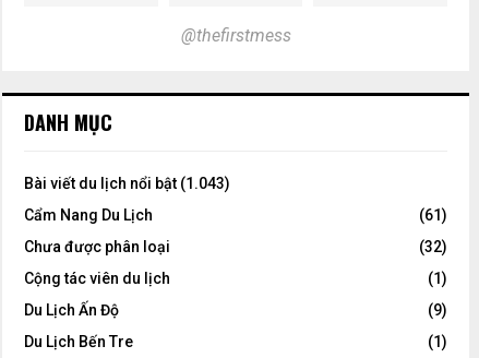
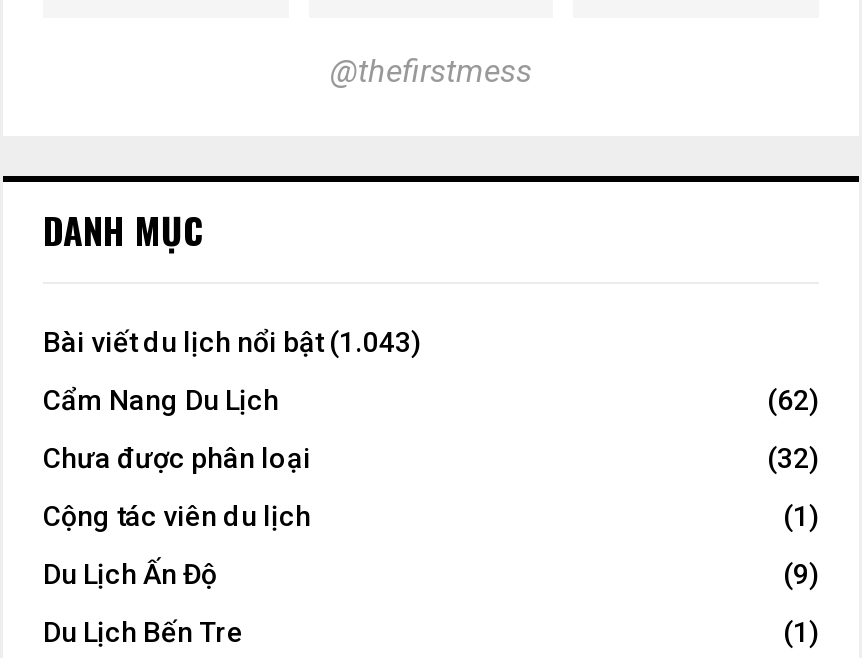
- (61)
+ (62)
